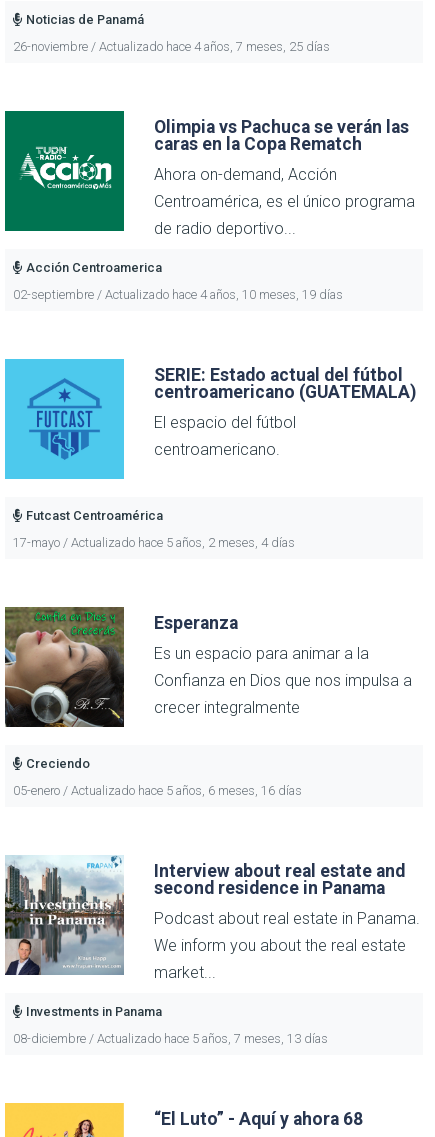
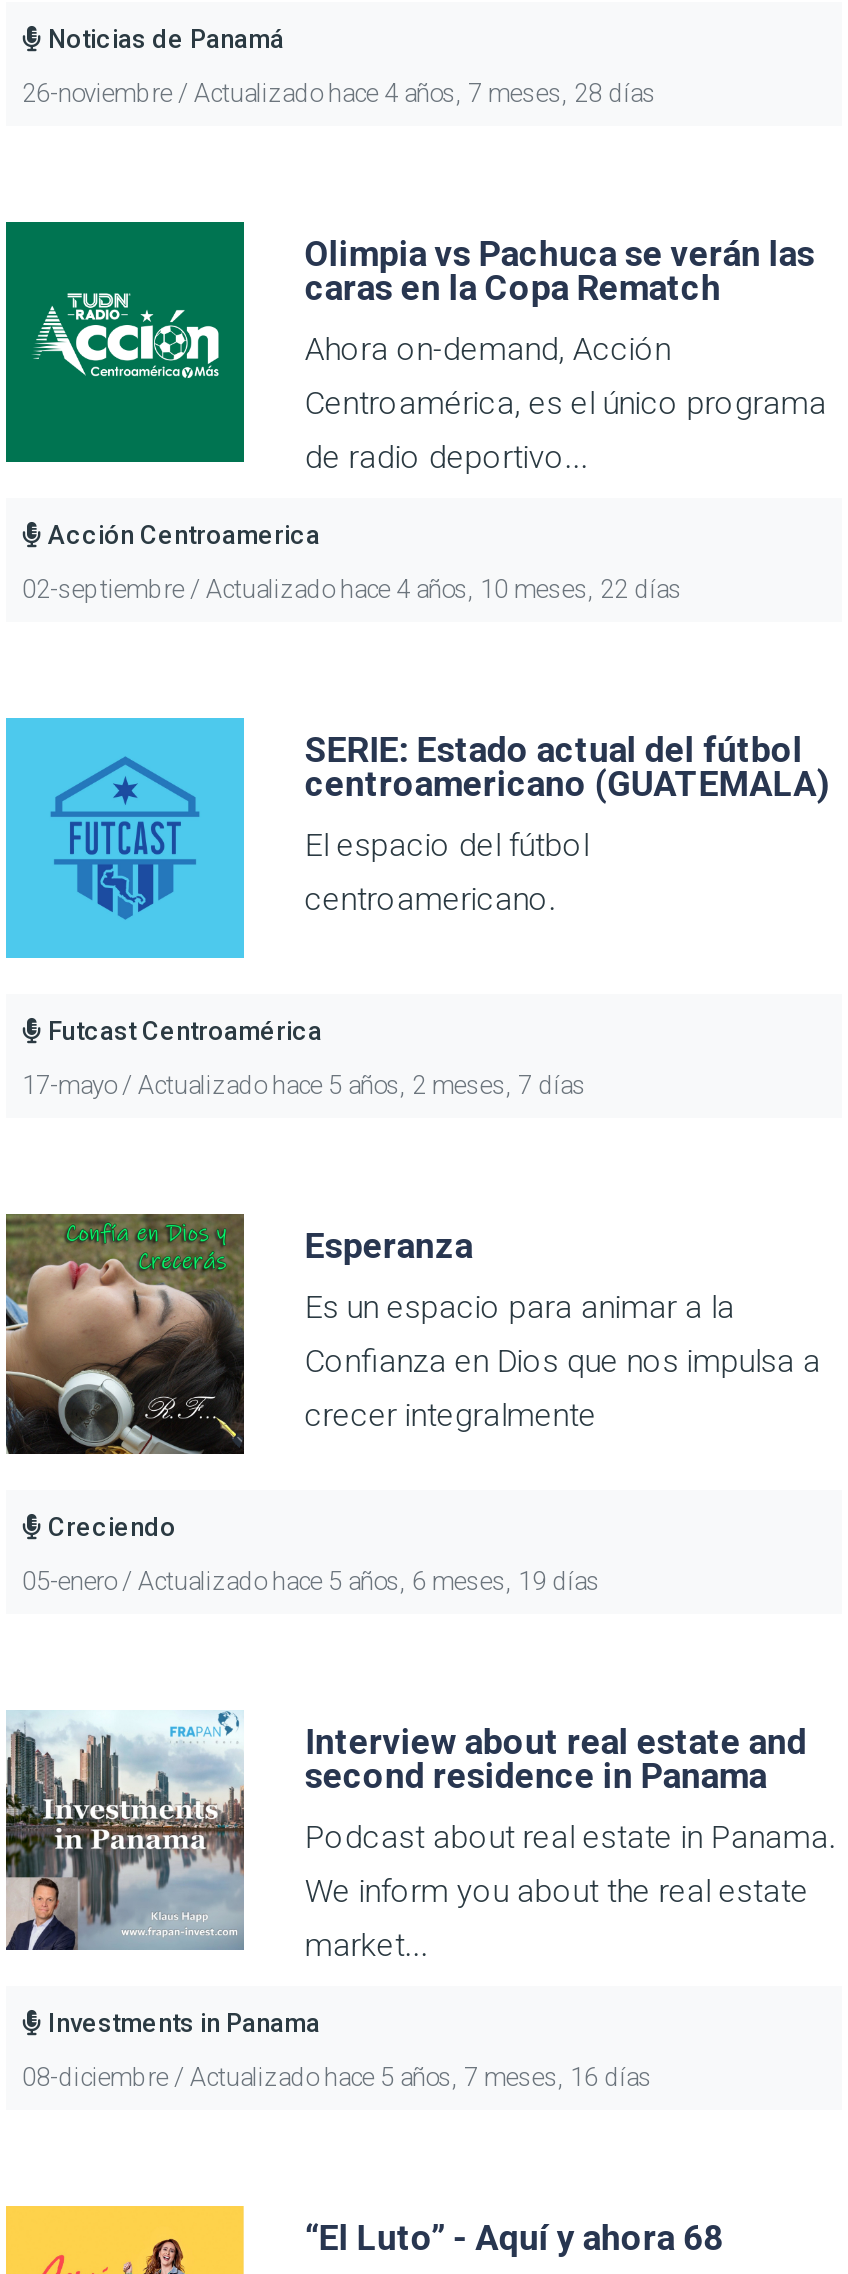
- 26-noviembre / Actualizado hace 4 años, 7 meses, 25 días
+ 26-noviembre / Actualizado hace 4 años, 7 meses, 28 días

- 02-septiembre / Actualizado hace 4 años, 10 meses, 19 días
+ 02-septiembre / Actualizado hace 4 años, 10 meses, 22 días

- 17-mayo / Actualizado hace 5 años, 2 meses, 4 días
+ 17-mayo / Actualizado hace 5 años, 2 meses, 7 días

- 05-enero / Actualizado hace 5 años, 6 meses, 16 días
+ 05-enero / Actualizado hace 5 años, 6 meses, 19 días

- 08-diciembre / Actualizado hace 5 años, 7 meses, 13 días
+ 08-diciembre / Actualizado hace 5 años, 7 meses, 16 días
